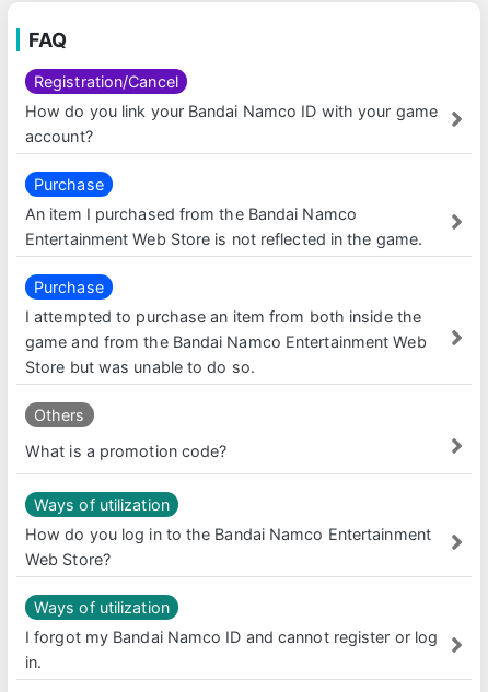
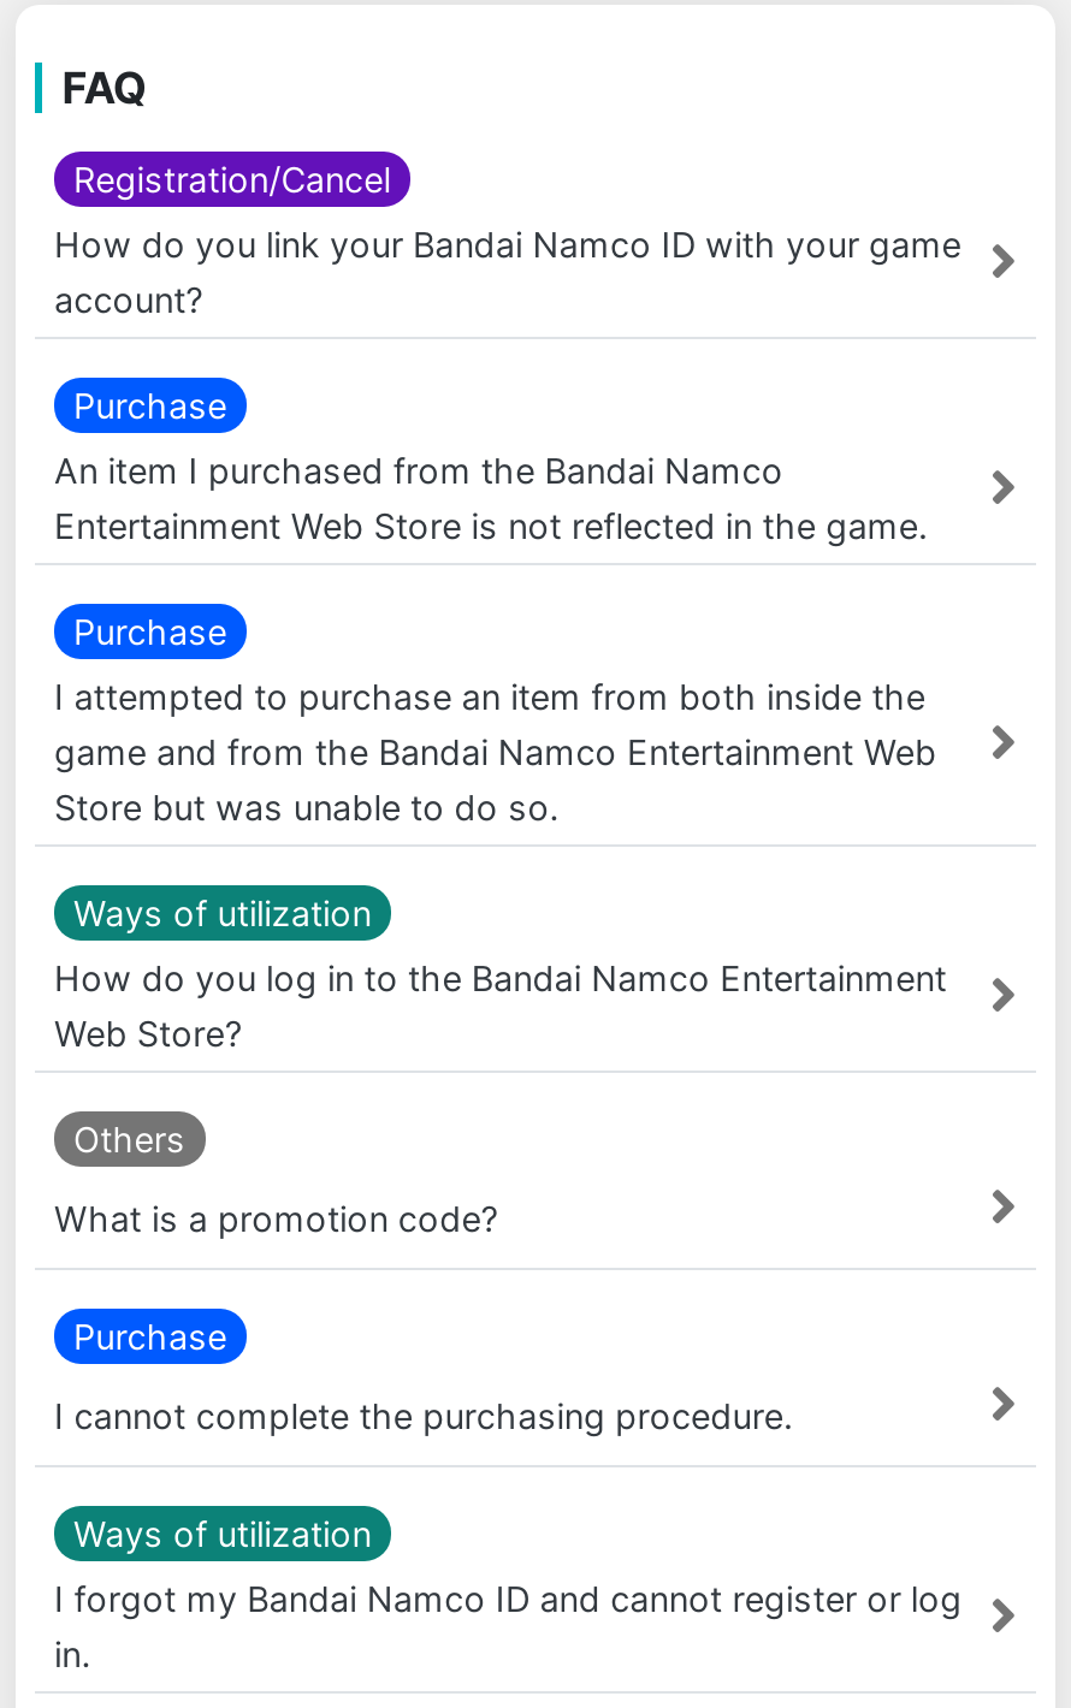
moved down: Others | What is a promotion code?

moved up: Ways of utilization | How do you log in to the Bandai Namco Entertainment | Web Store?

+ Purchase
+ I cannot complete the purchasing procedure.
